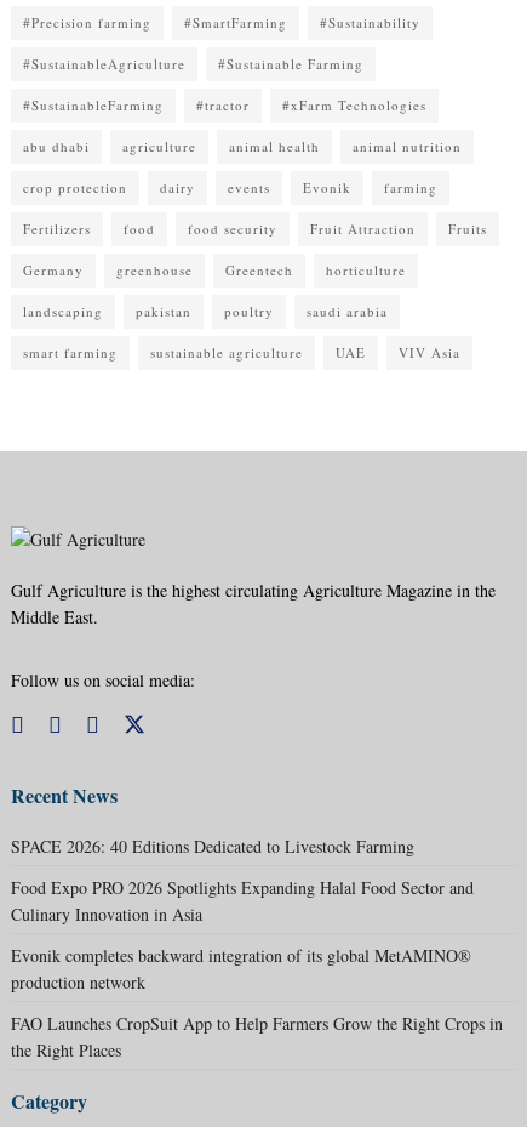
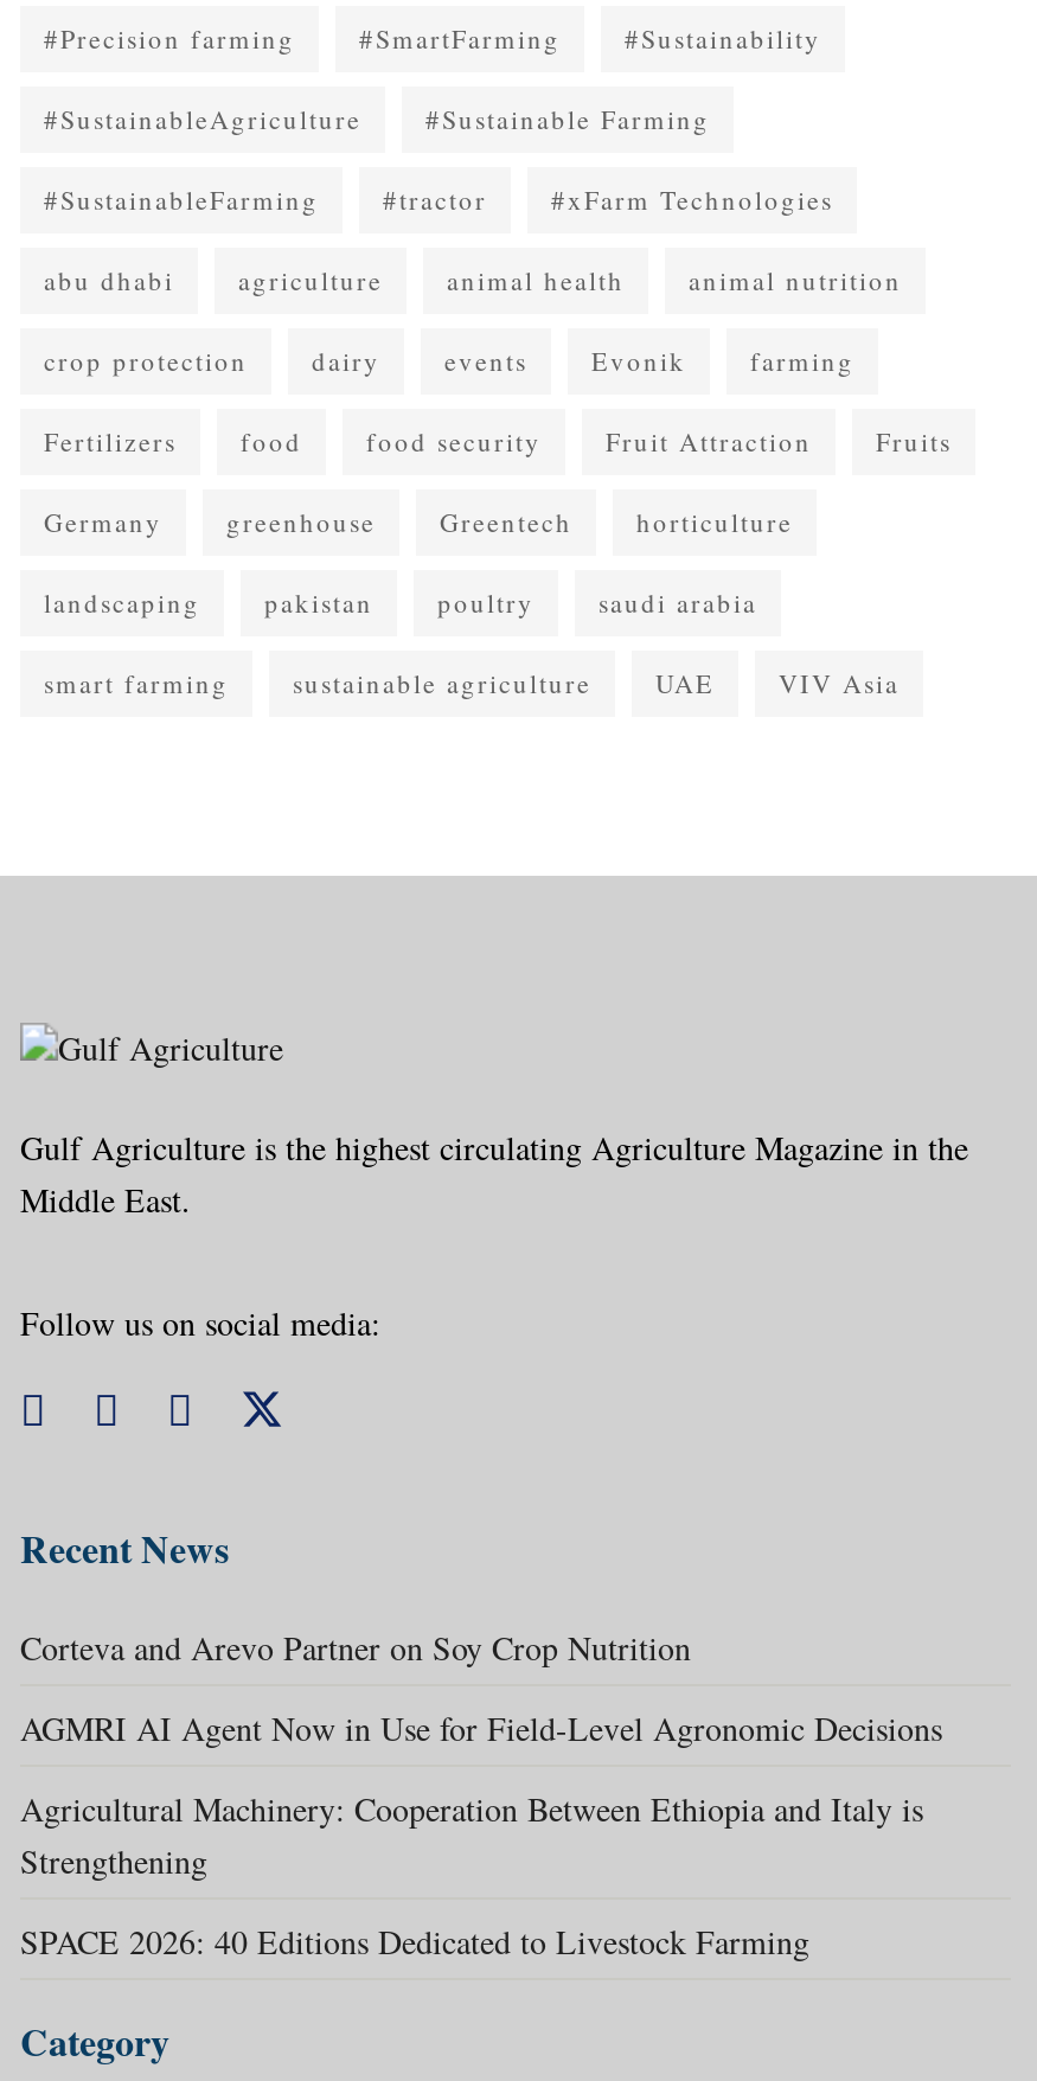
+ Corteva and Arevo Partner on Soy Crop Nutrition
+ AGMRI AI Agent Now in Use for Field-Level Agronomic Decisions
+ Agricultural Machinery: Cooperation Between Ethiopia and Italy is
+ Strengthening

moved down: SPACE 2026: 40 Editions Dedicated to Livestock Farming

- Food Expo PRO 2026 Spotlights Expanding Halal Food Sector and
- Culinary Innovation in Asia
- Evonik completes backward integration of its global MetAMINO®
- production network
- FAO Launches CropSuit App to Help Farmers Grow the Right Crops in
- the Right Places
